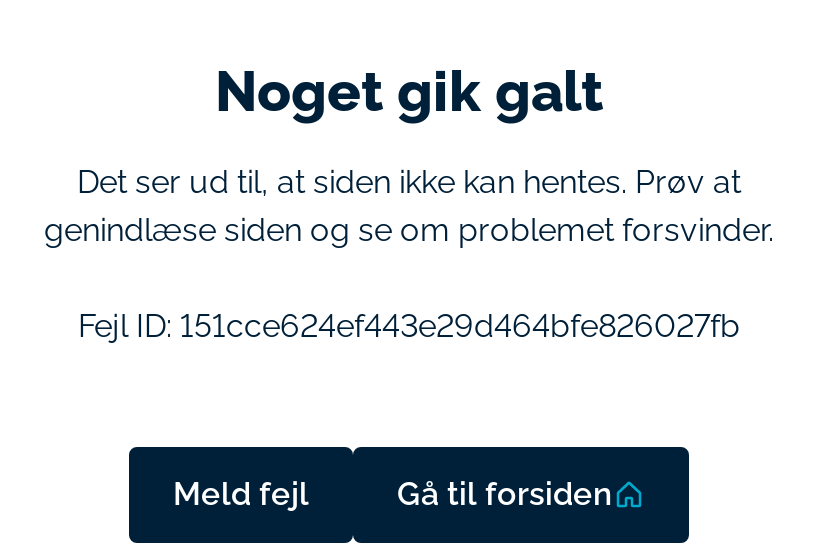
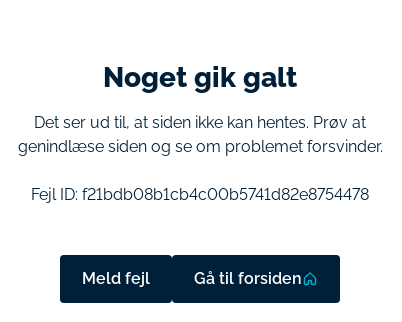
- Fejl ID: 151cce624ef443e29d464bfe826027fb
+ Fejl ID: f21bdb08b1cb4c00b5741d82e8754478
